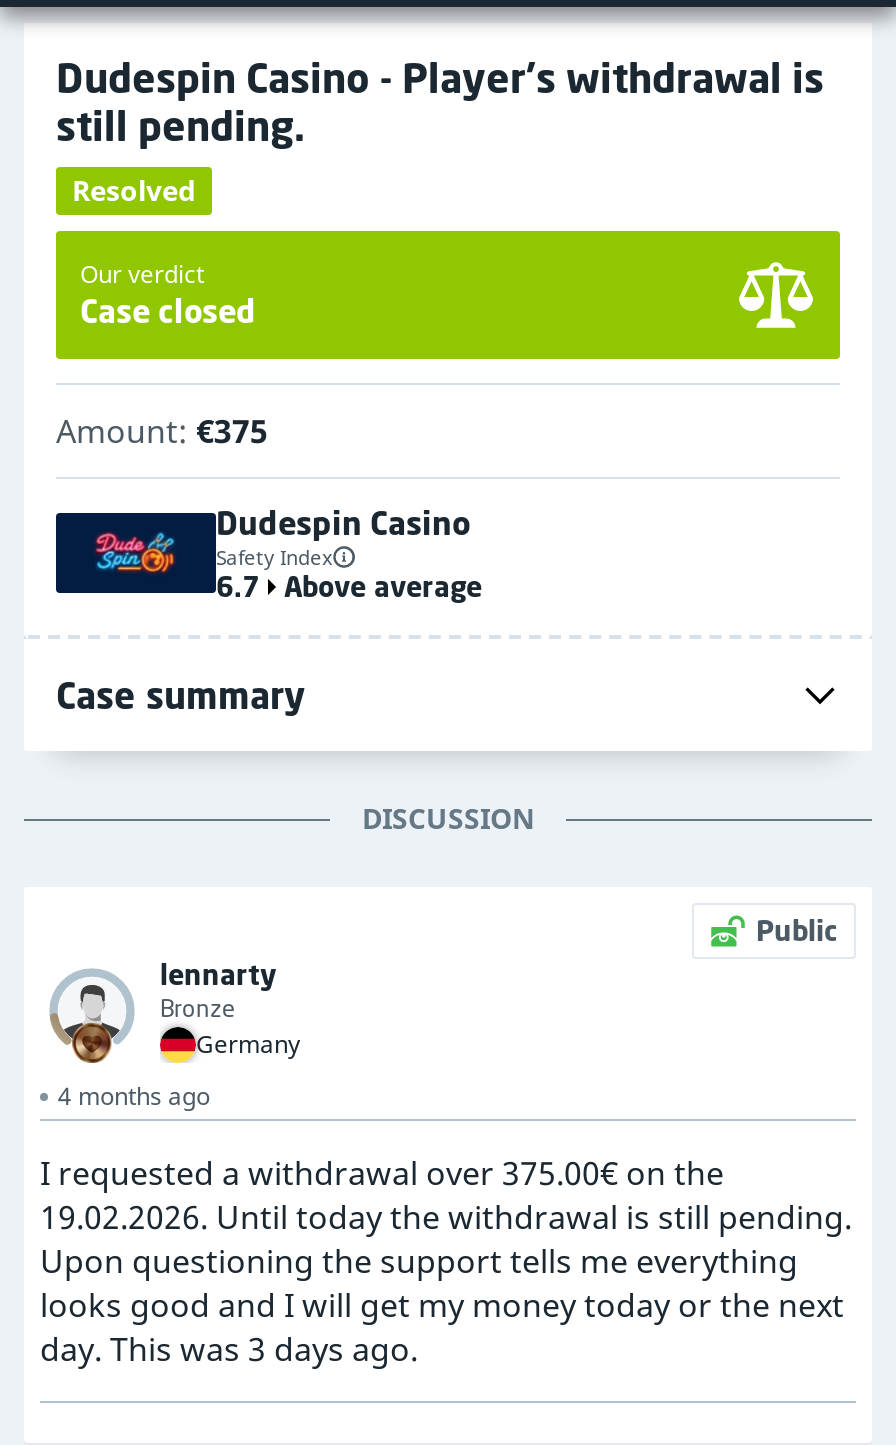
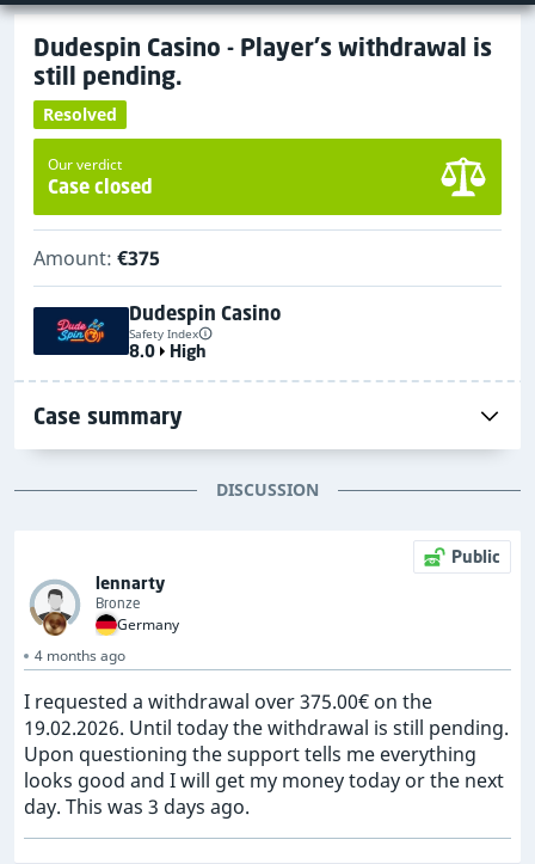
- 6.7
- Above average
+ 8.0
+ High
